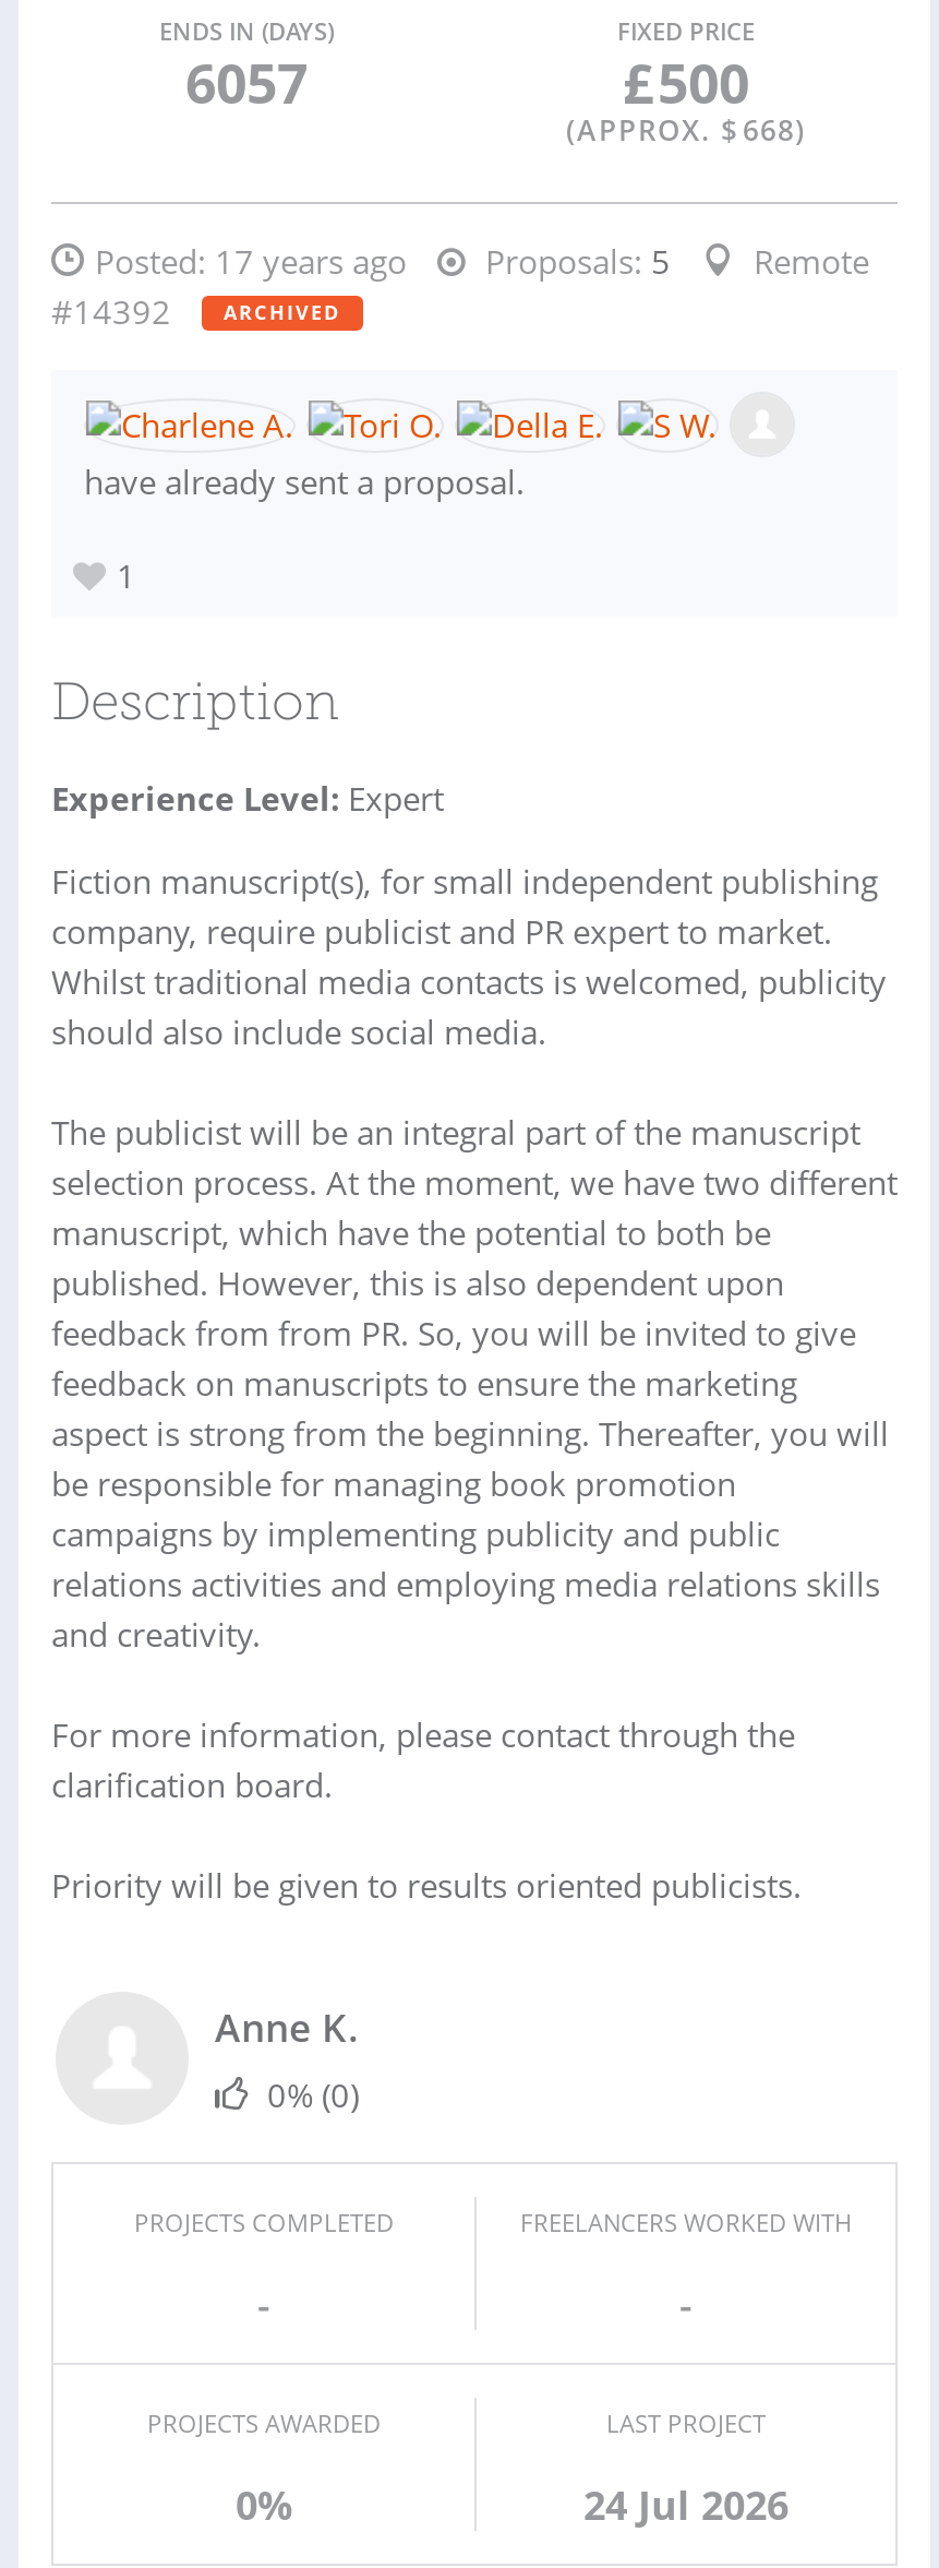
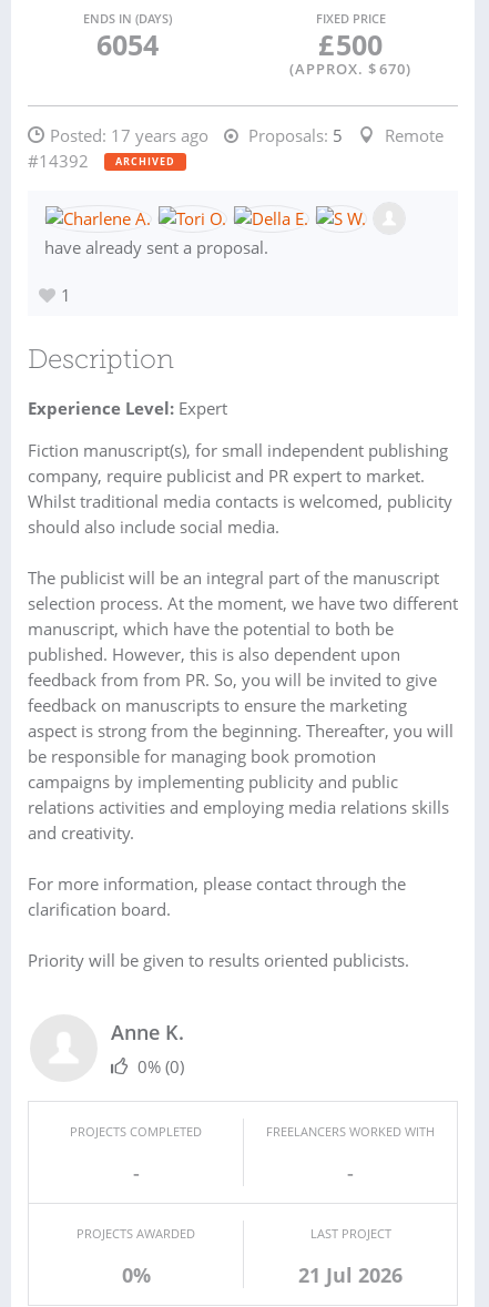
- 6057
+ 6054

- (APPROX. $ 668)
+ (APPROX. $ 670)

- 24 Jul 2026
+ 21 Jul 2026
